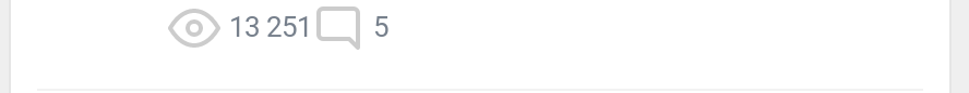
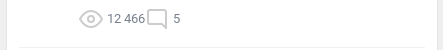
- 13 251 5
+ 12 466 5
